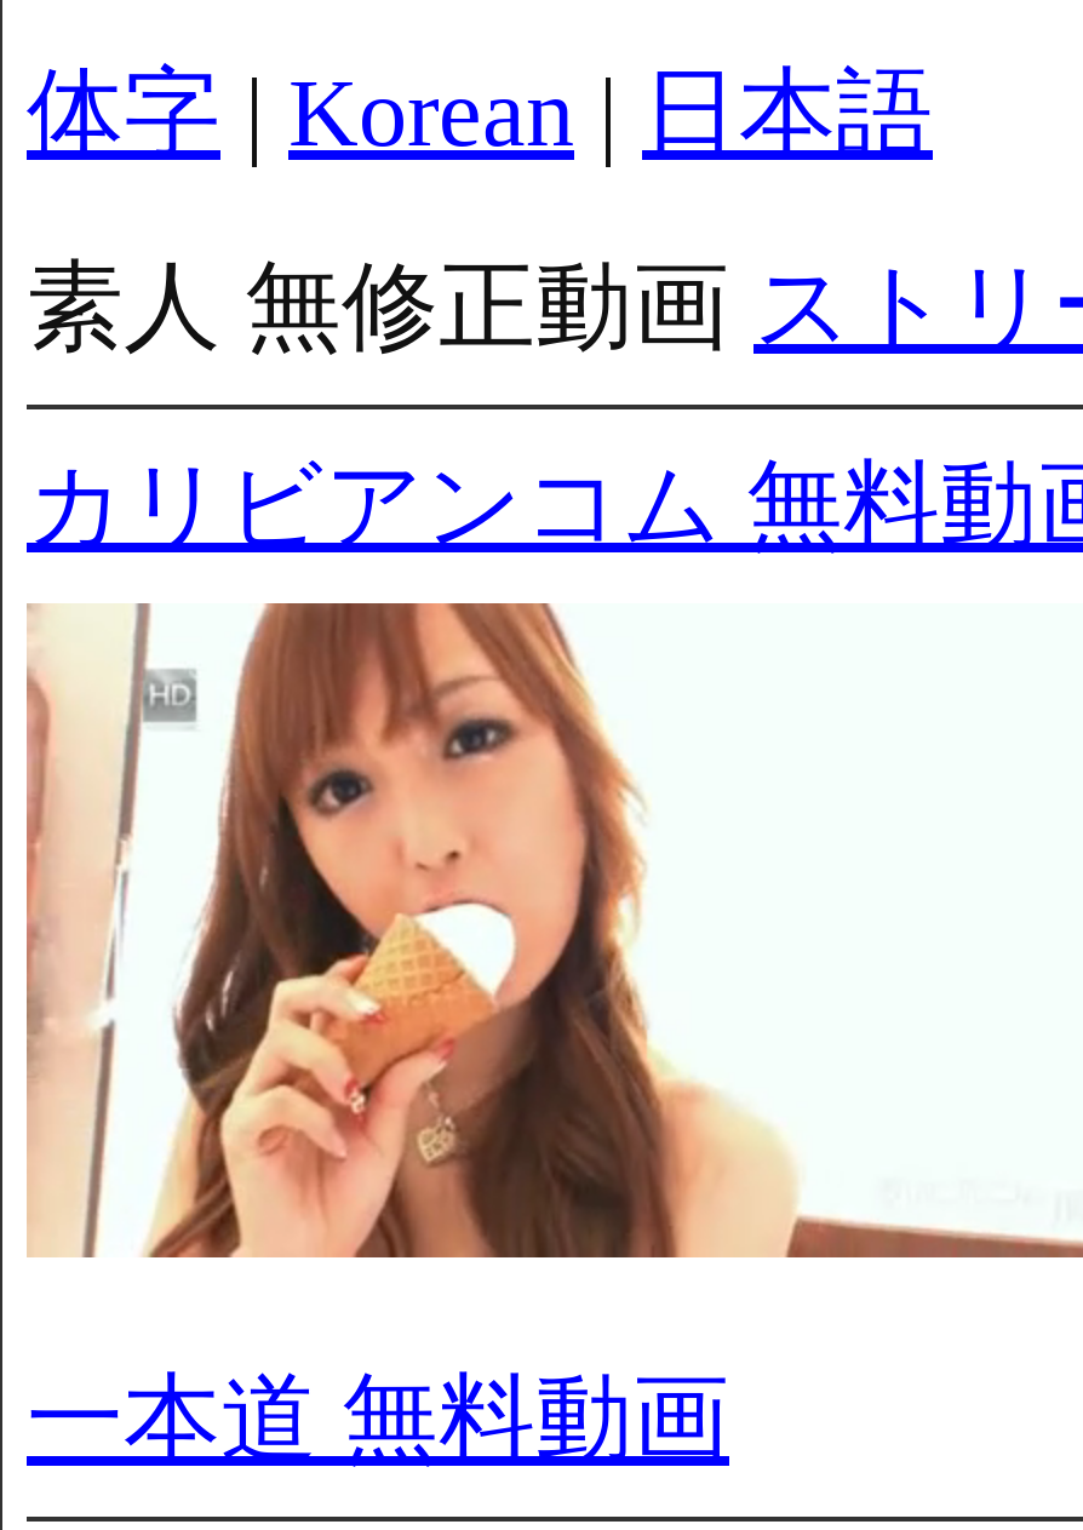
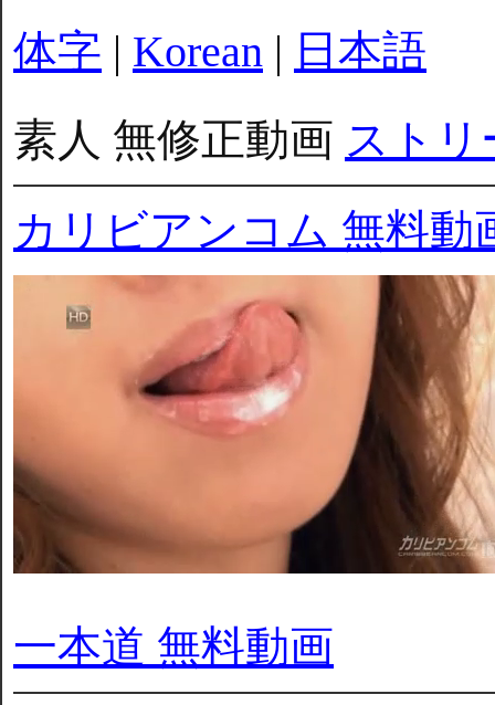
- [image]
+ [image]
